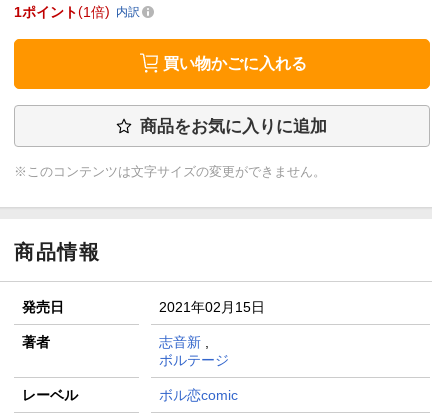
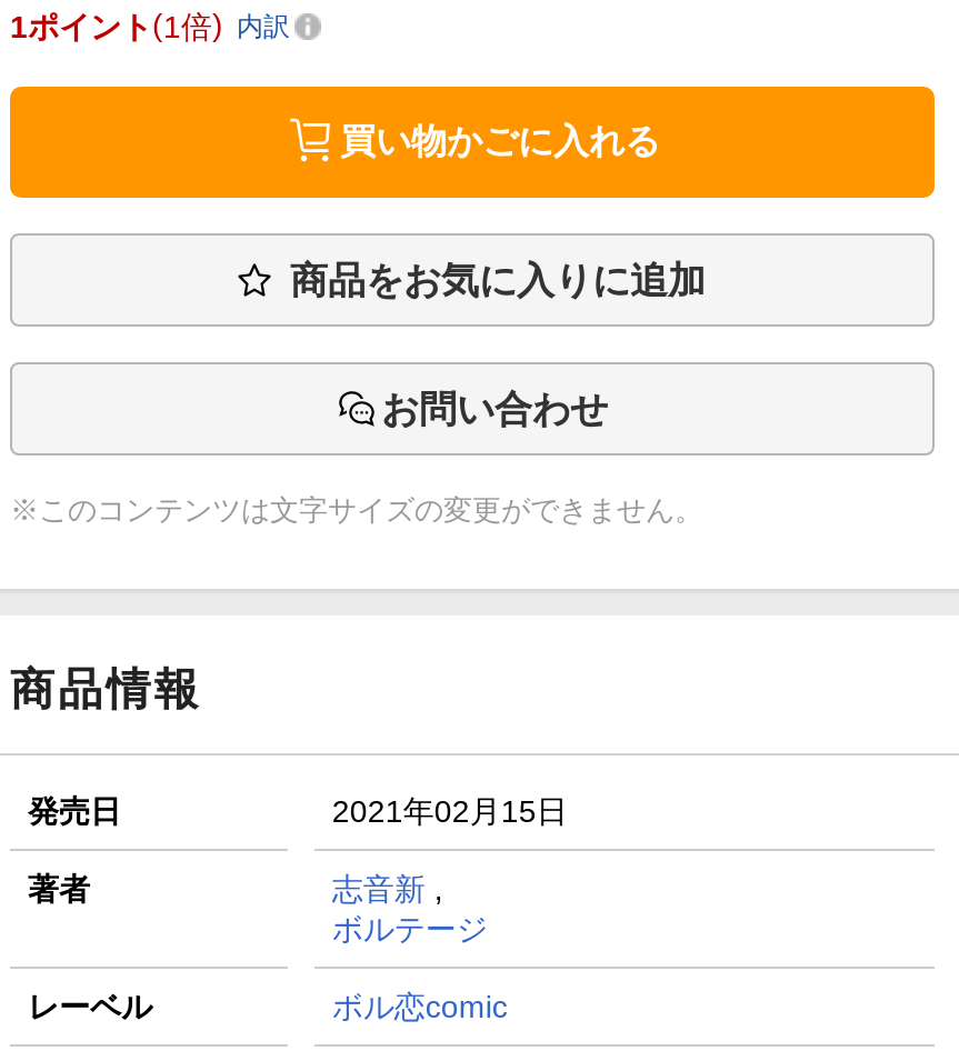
+ お問い合わせ
